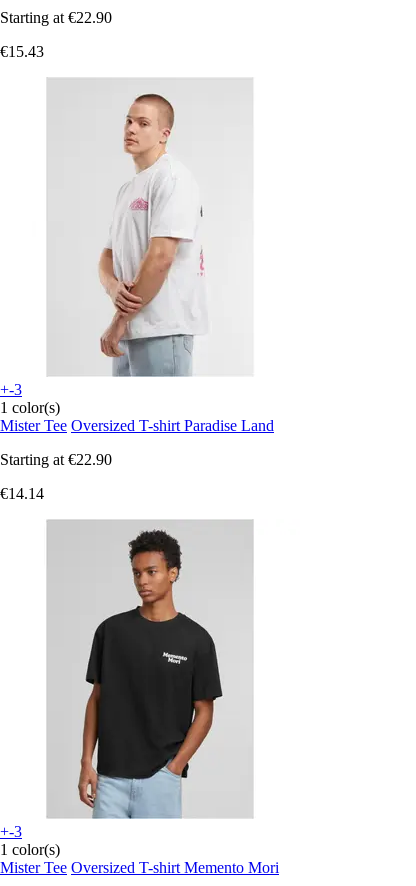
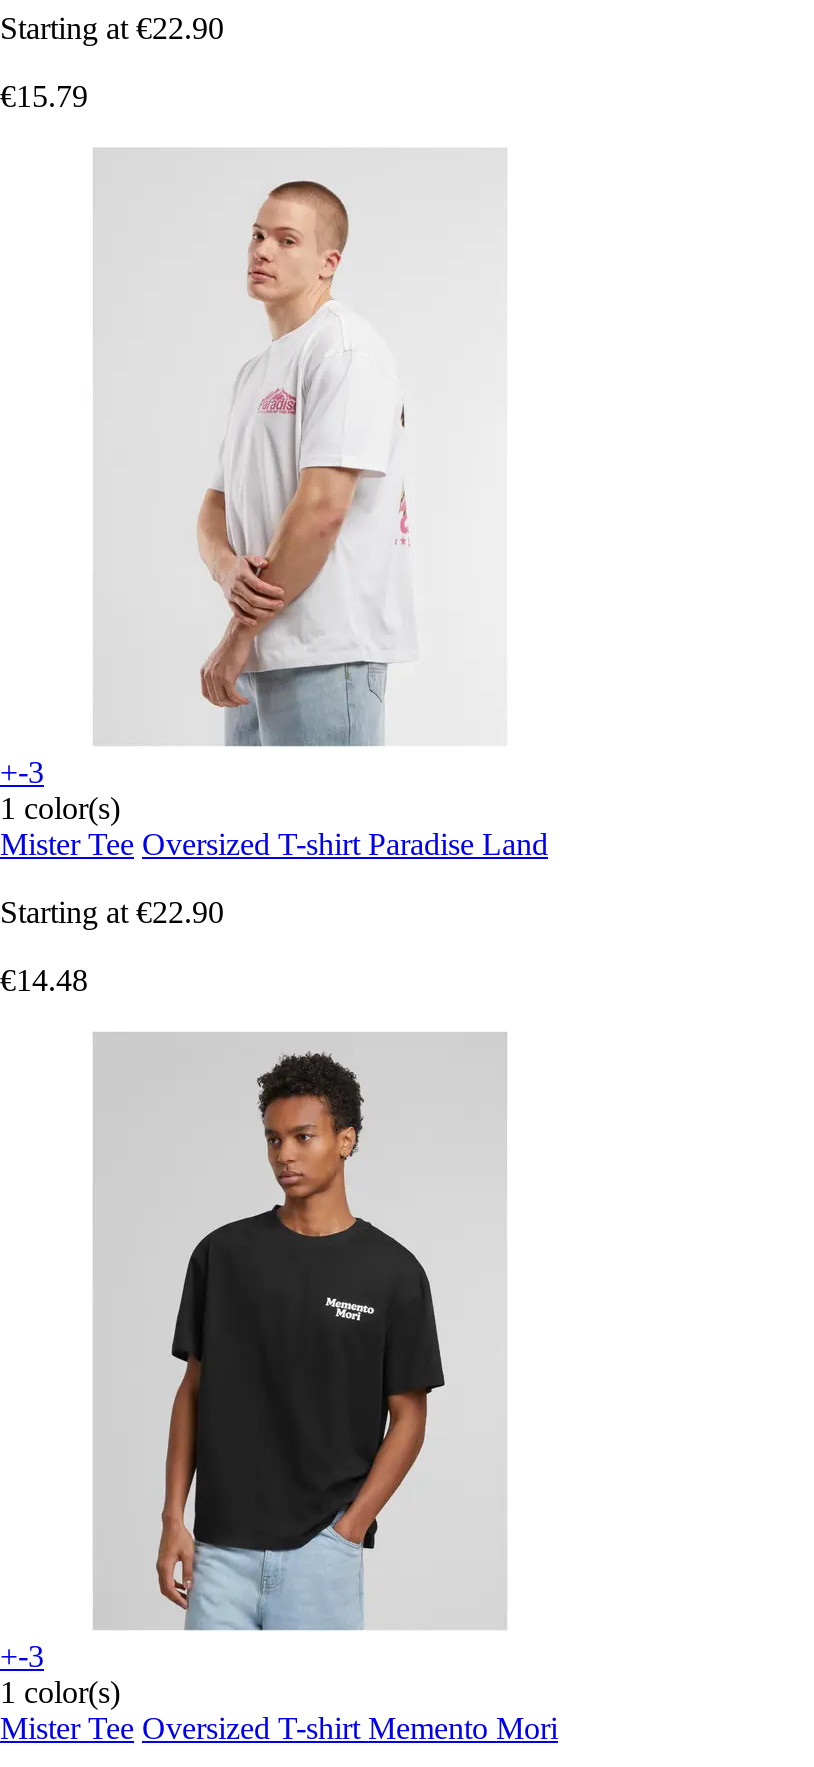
- €15.43
+ €15.79

- €14.14
+ €14.48
